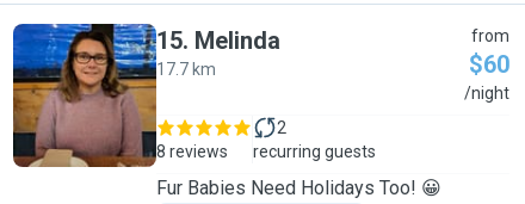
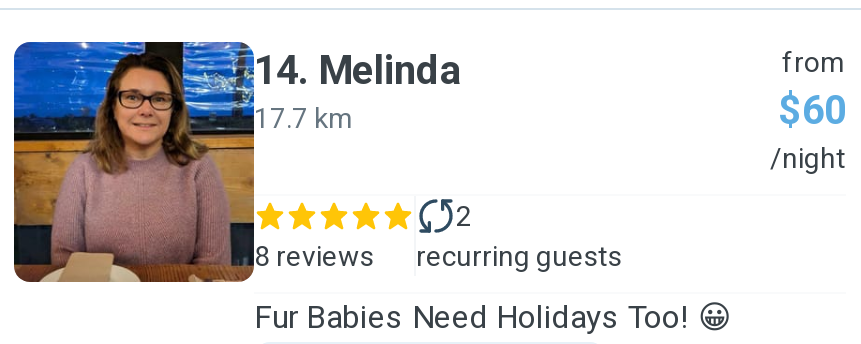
- 15. Melinda
+ 14. Melinda
